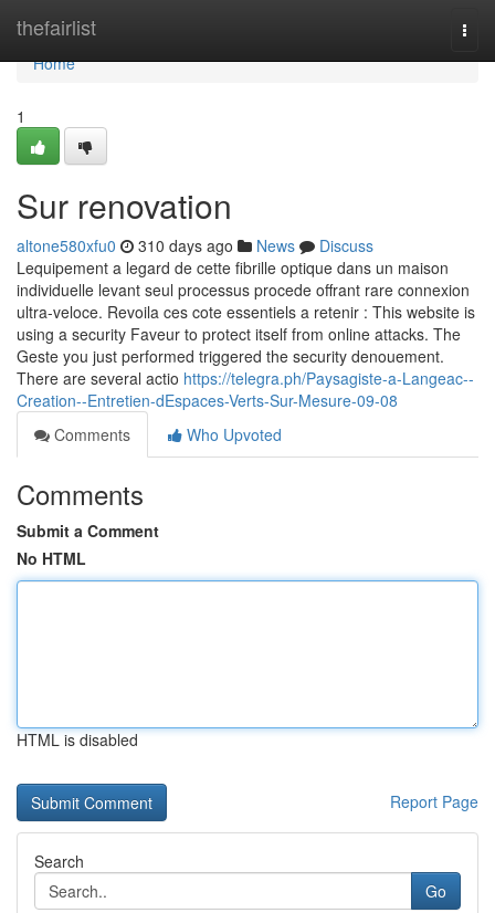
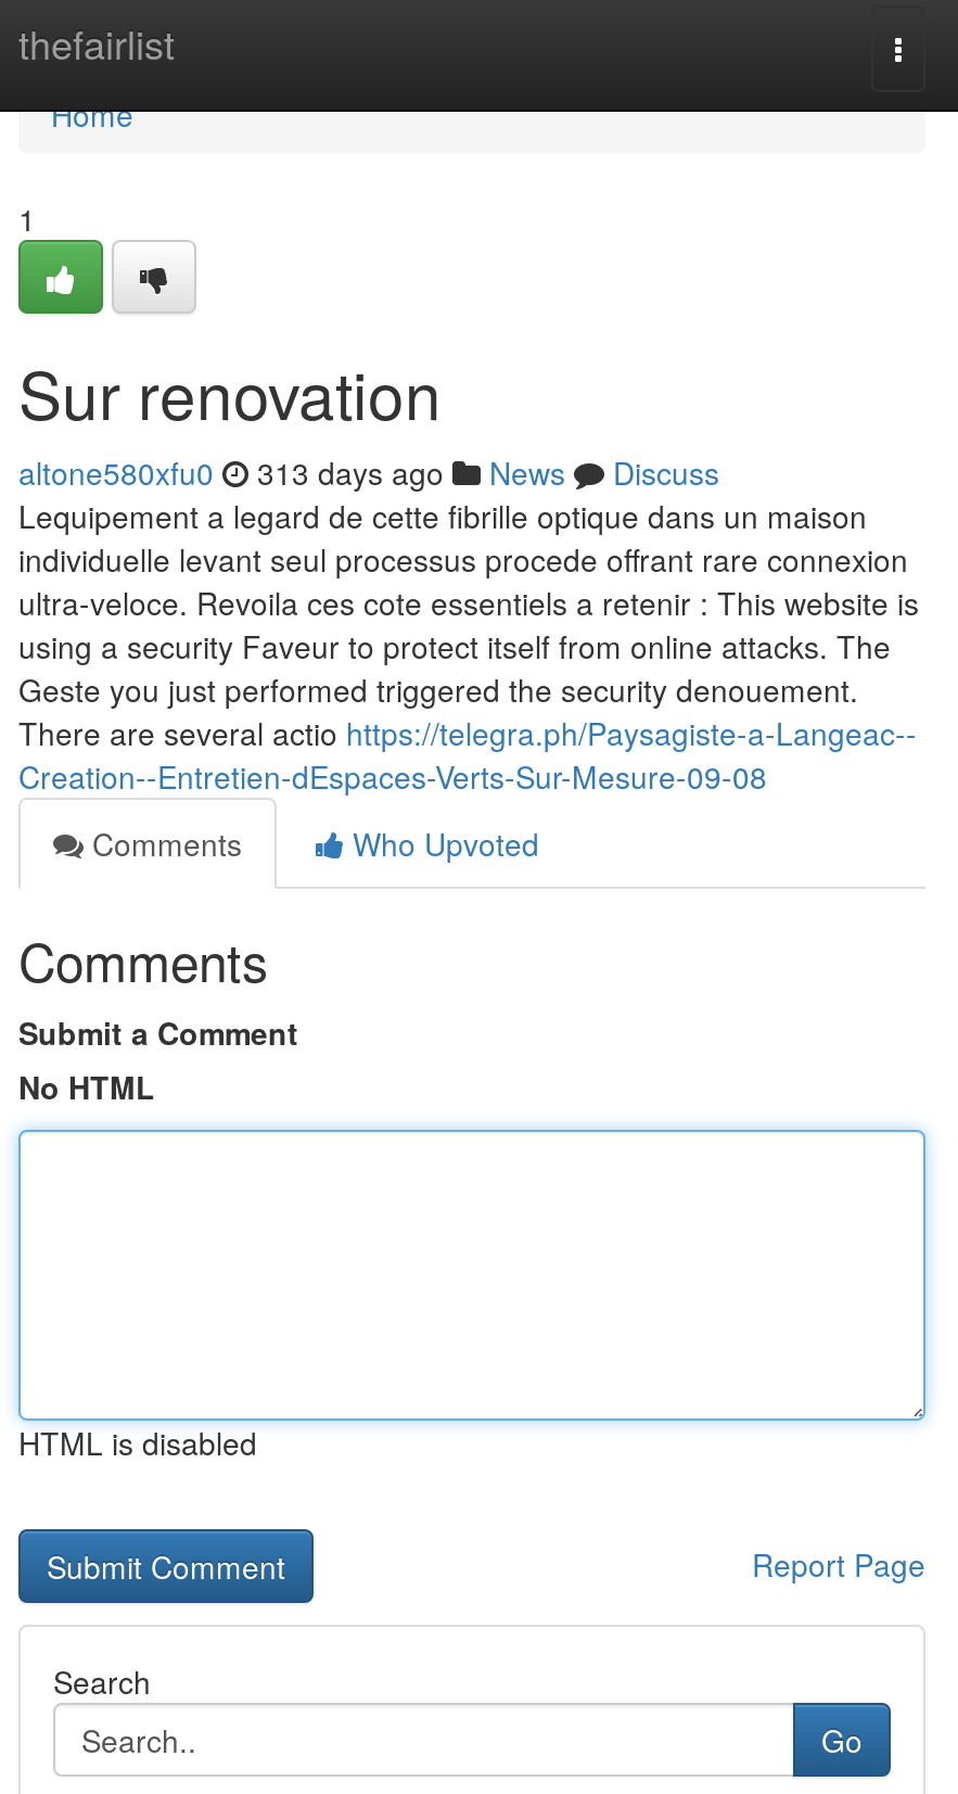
- altone580xfu0 310 days ago News Discuss
+ altone580xfu0 313 days ago News Discuss
